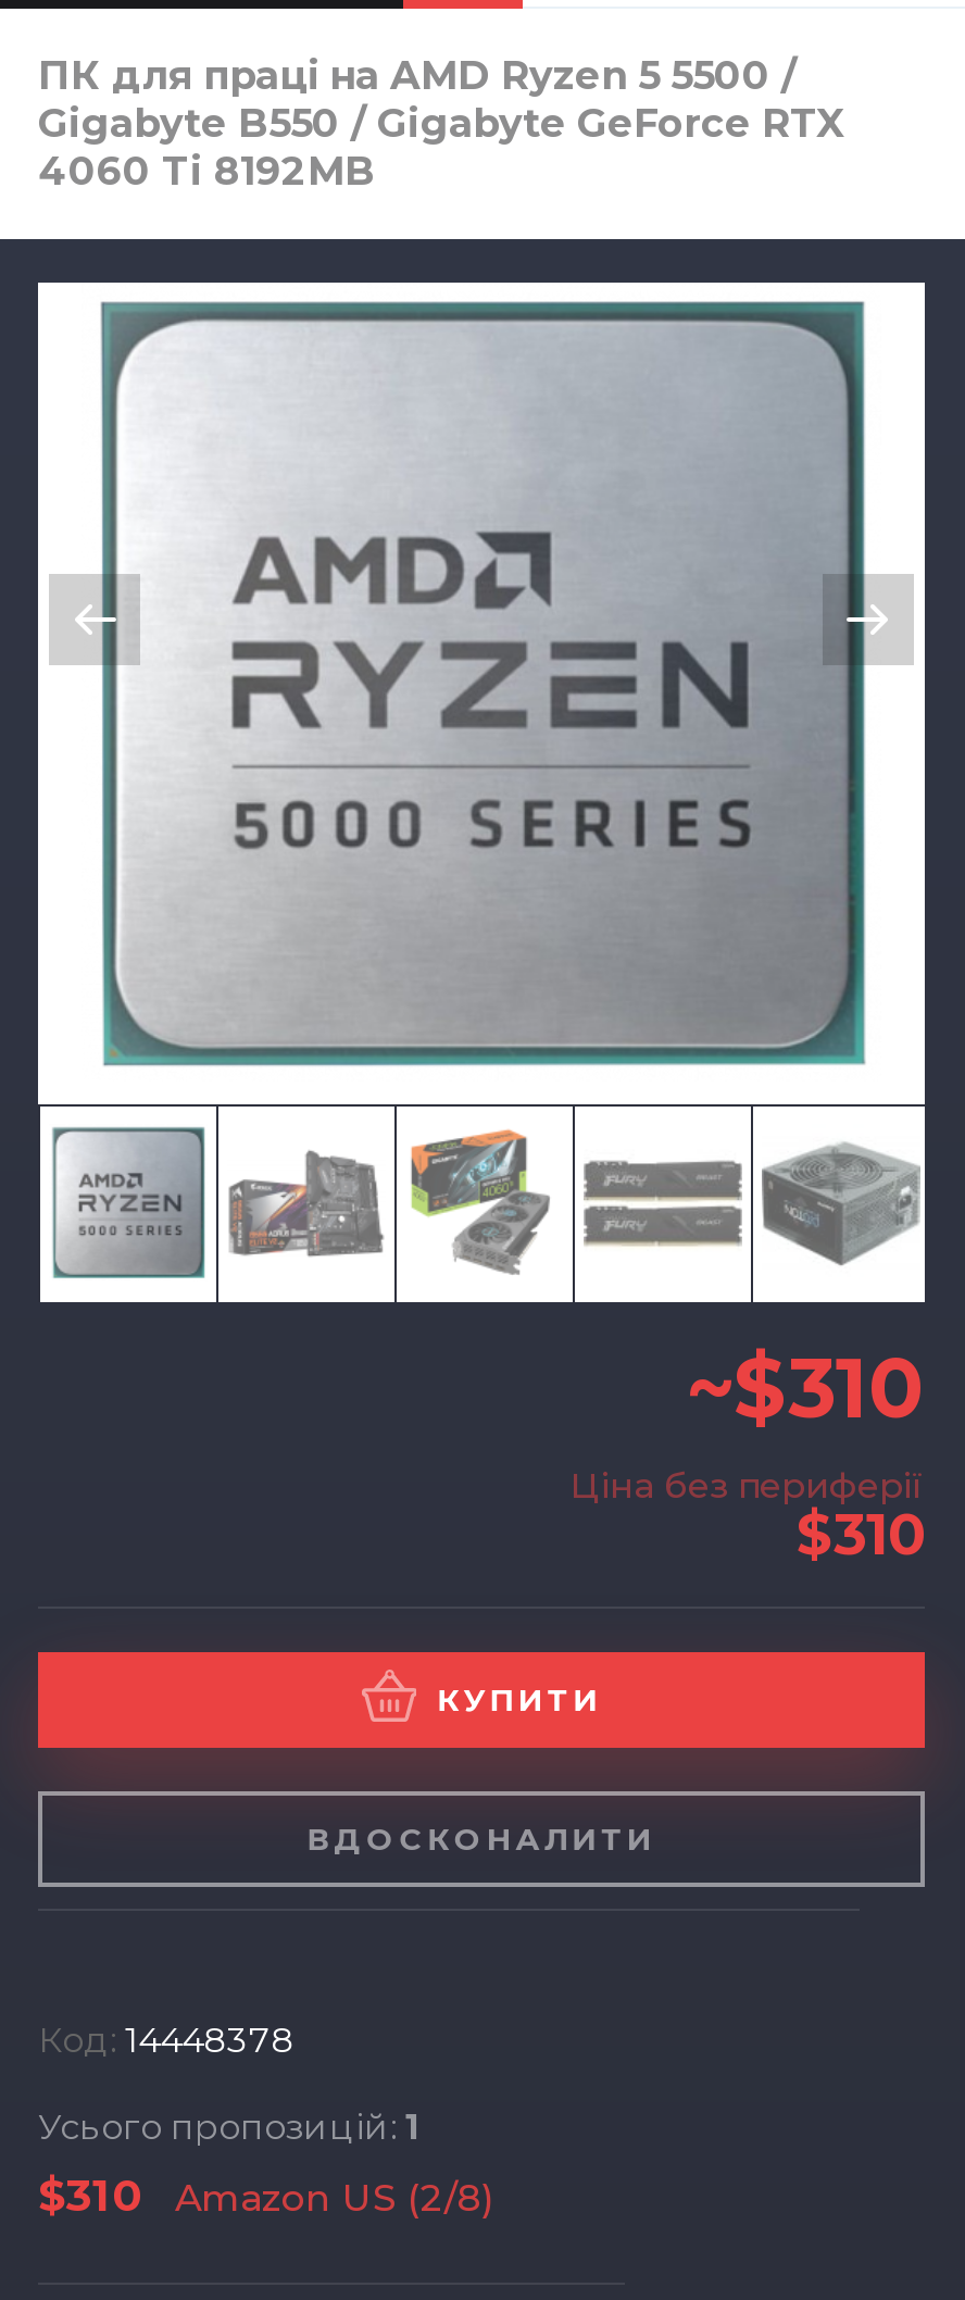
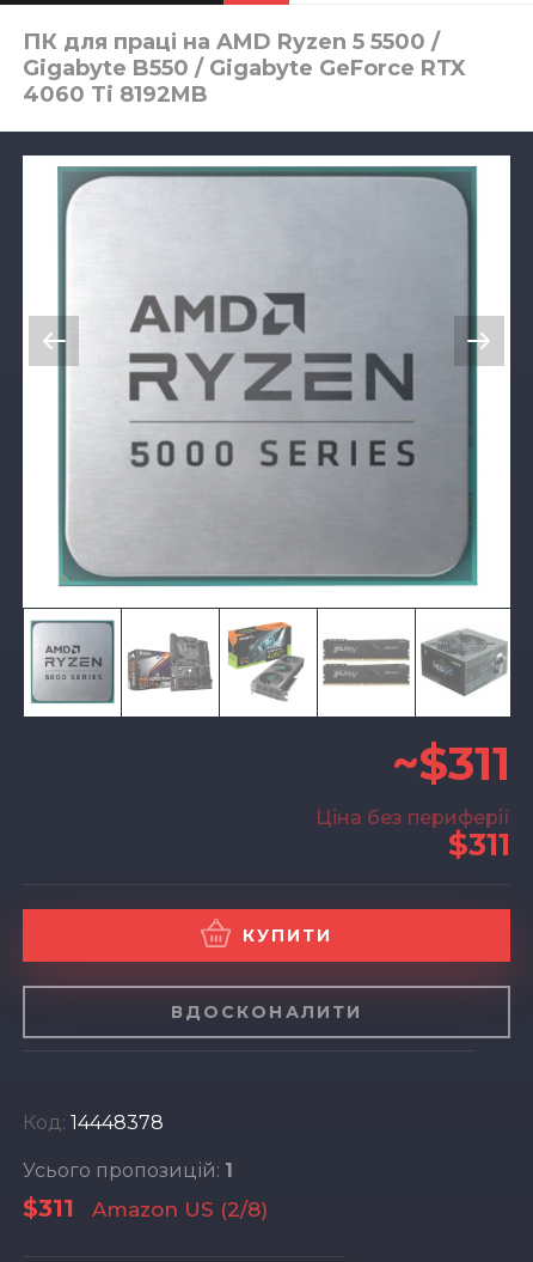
- ~$310
+ ~$311

- $310
+ $311

- $310 Amazon US (2/8)
+ $311 Amazon US (2/8)
